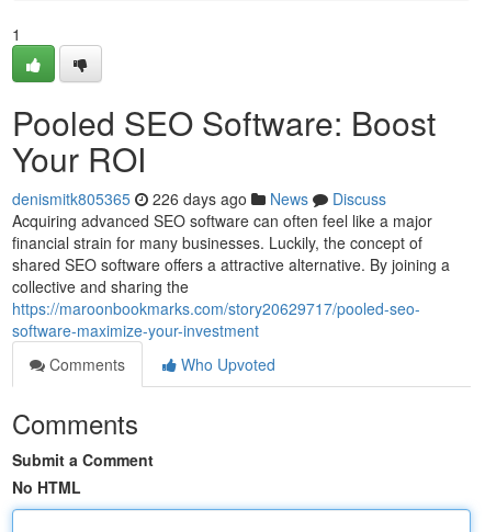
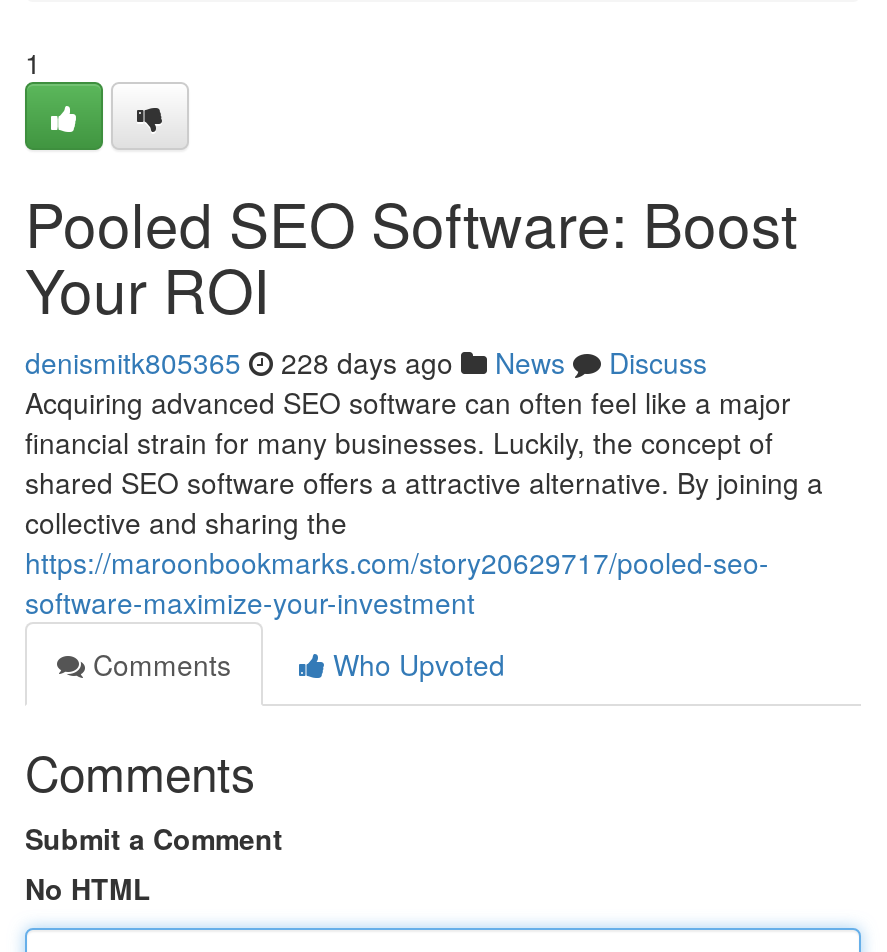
- denismitk805365 226 days ago News Discuss
+ denismitk805365 228 days ago News Discuss
